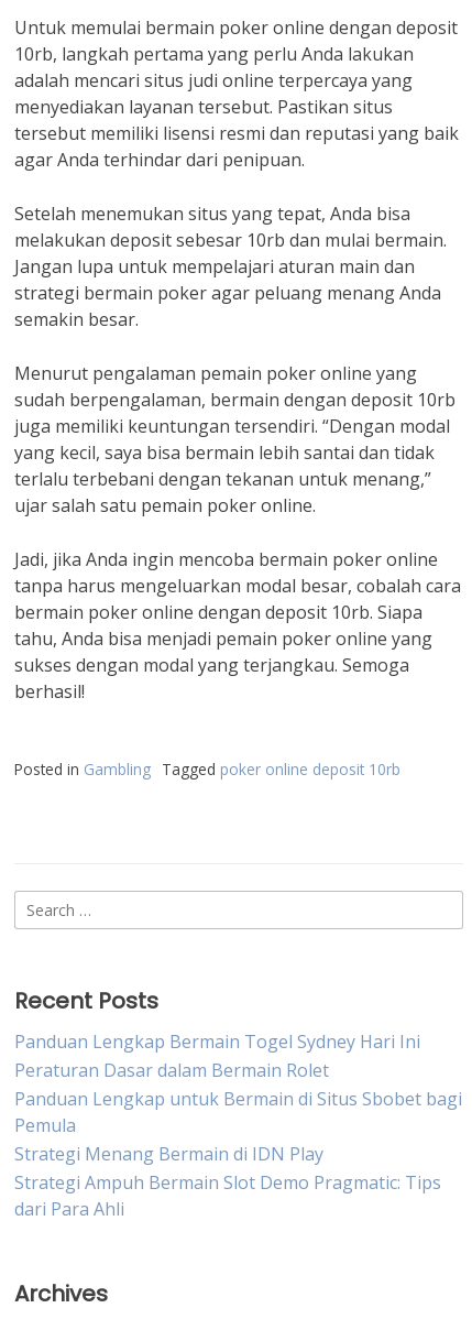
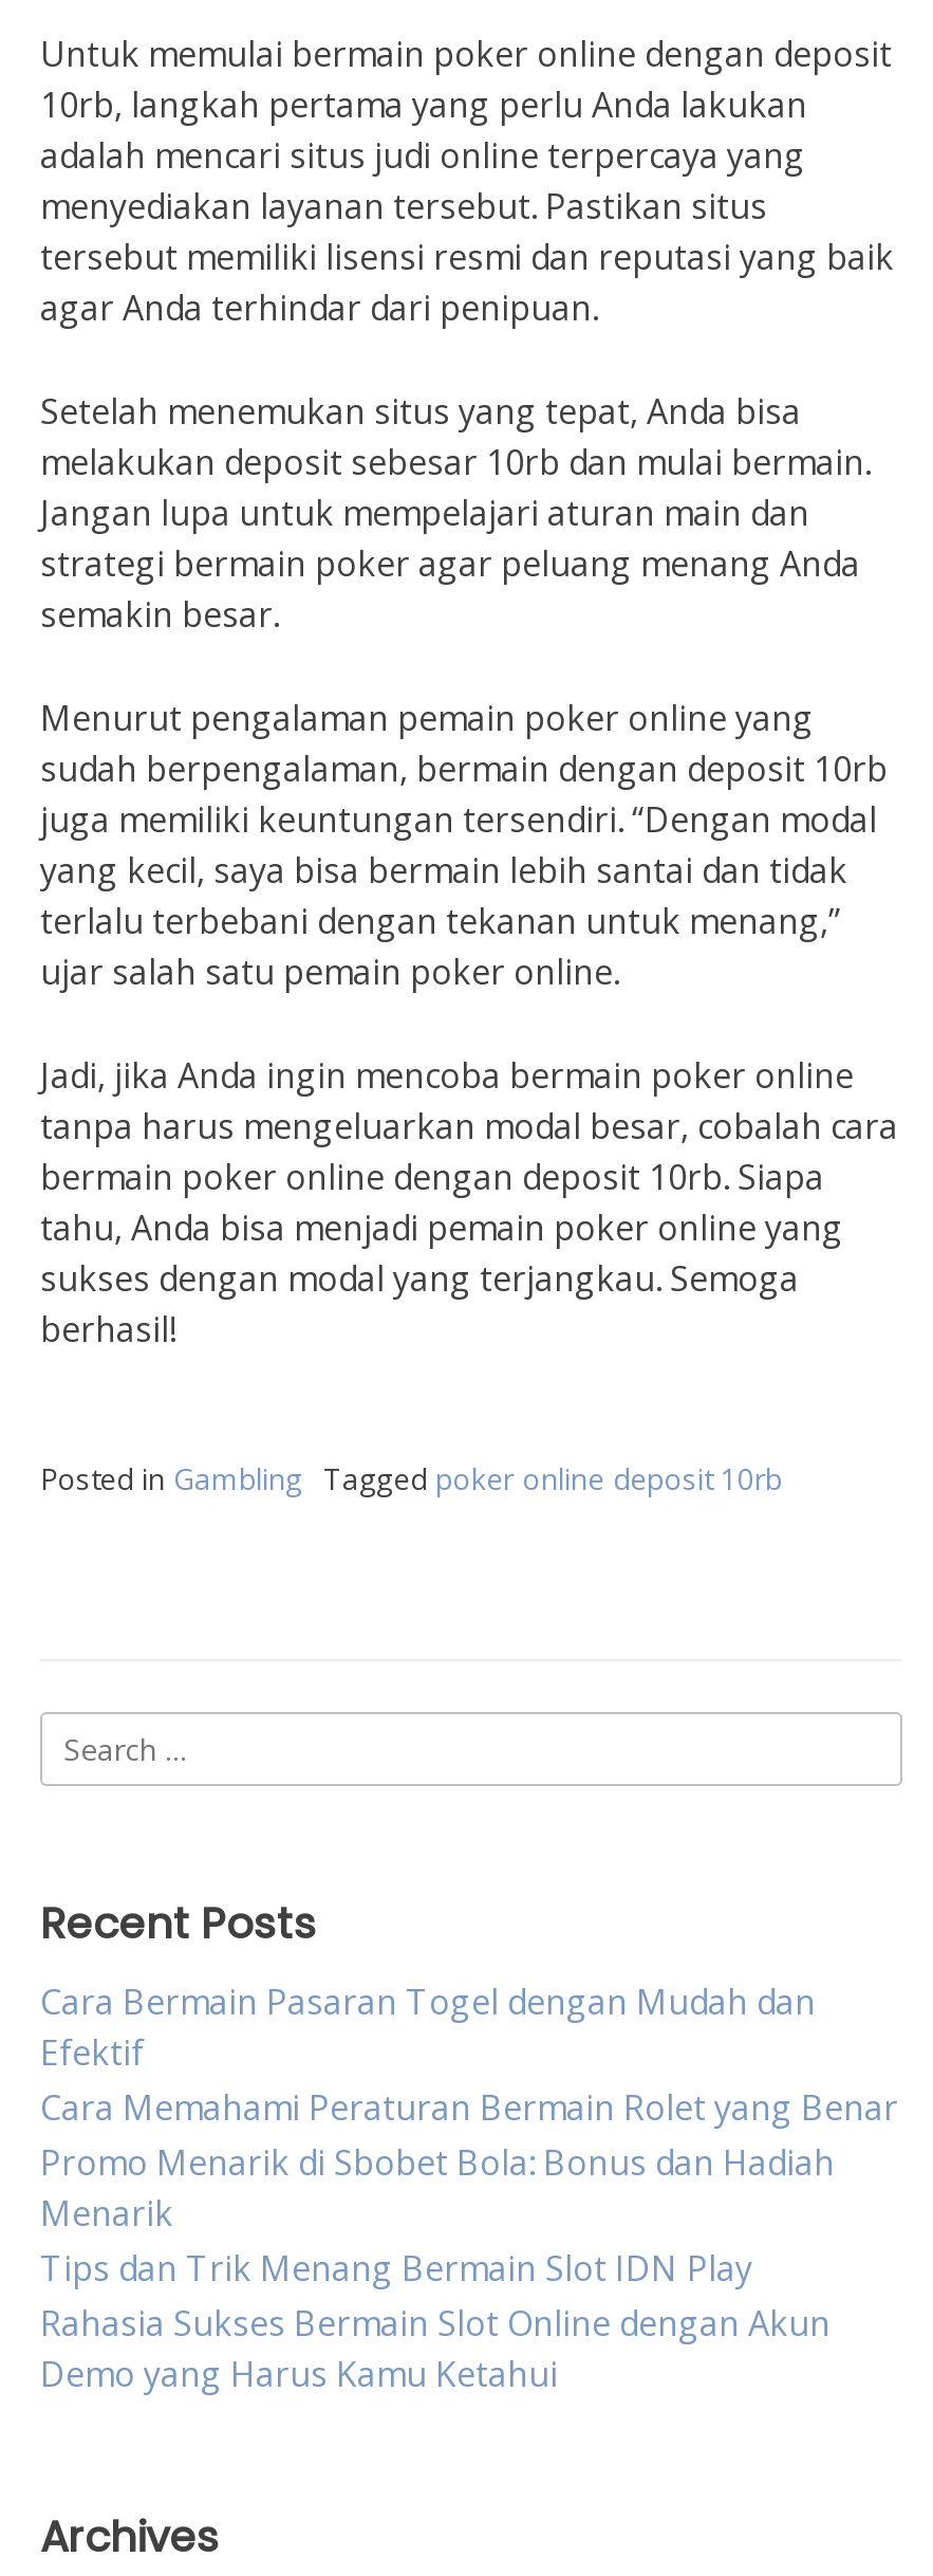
- Panduan Lengkap Bermain Togel Sydney Hari Ini
- Peraturan Dasar dalam Bermain Rolet
- Panduan Lengkap untuk Bermain di Situs Sbobet bagi
- Pemula
- Strategi Menang Bermain di IDN Play
- Strategi Ampuh Bermain Slot Demo Pragmatic: Tips
- dari Para Ahli
+ Cara Bermain Pasaran Togel dengan Mudah dan
+ Efektif
+ Cara Memahami Peraturan Bermain Rolet yang Benar
+ Promo Menarik di Sbobet Bola: Bonus dan Hadiah
+ Menarik
+ Tips dan Trik Menang Bermain Slot IDN Play
+ Rahasia Sukses Bermain Slot Online dengan Akun
+ Demo yang Harus Kamu Ketahui
